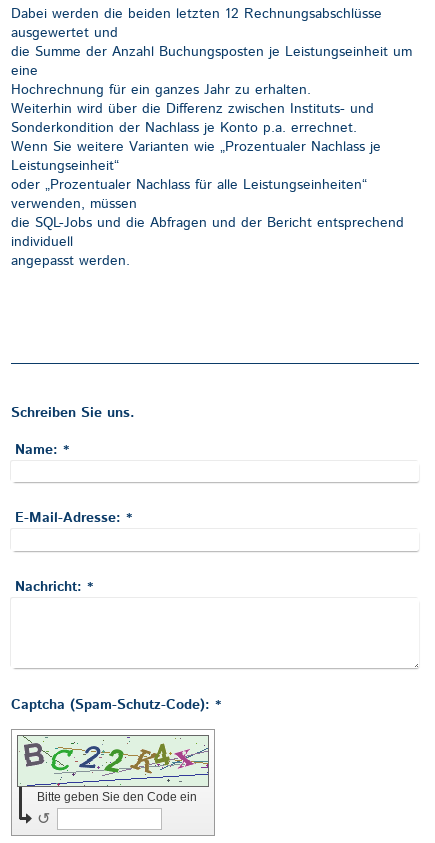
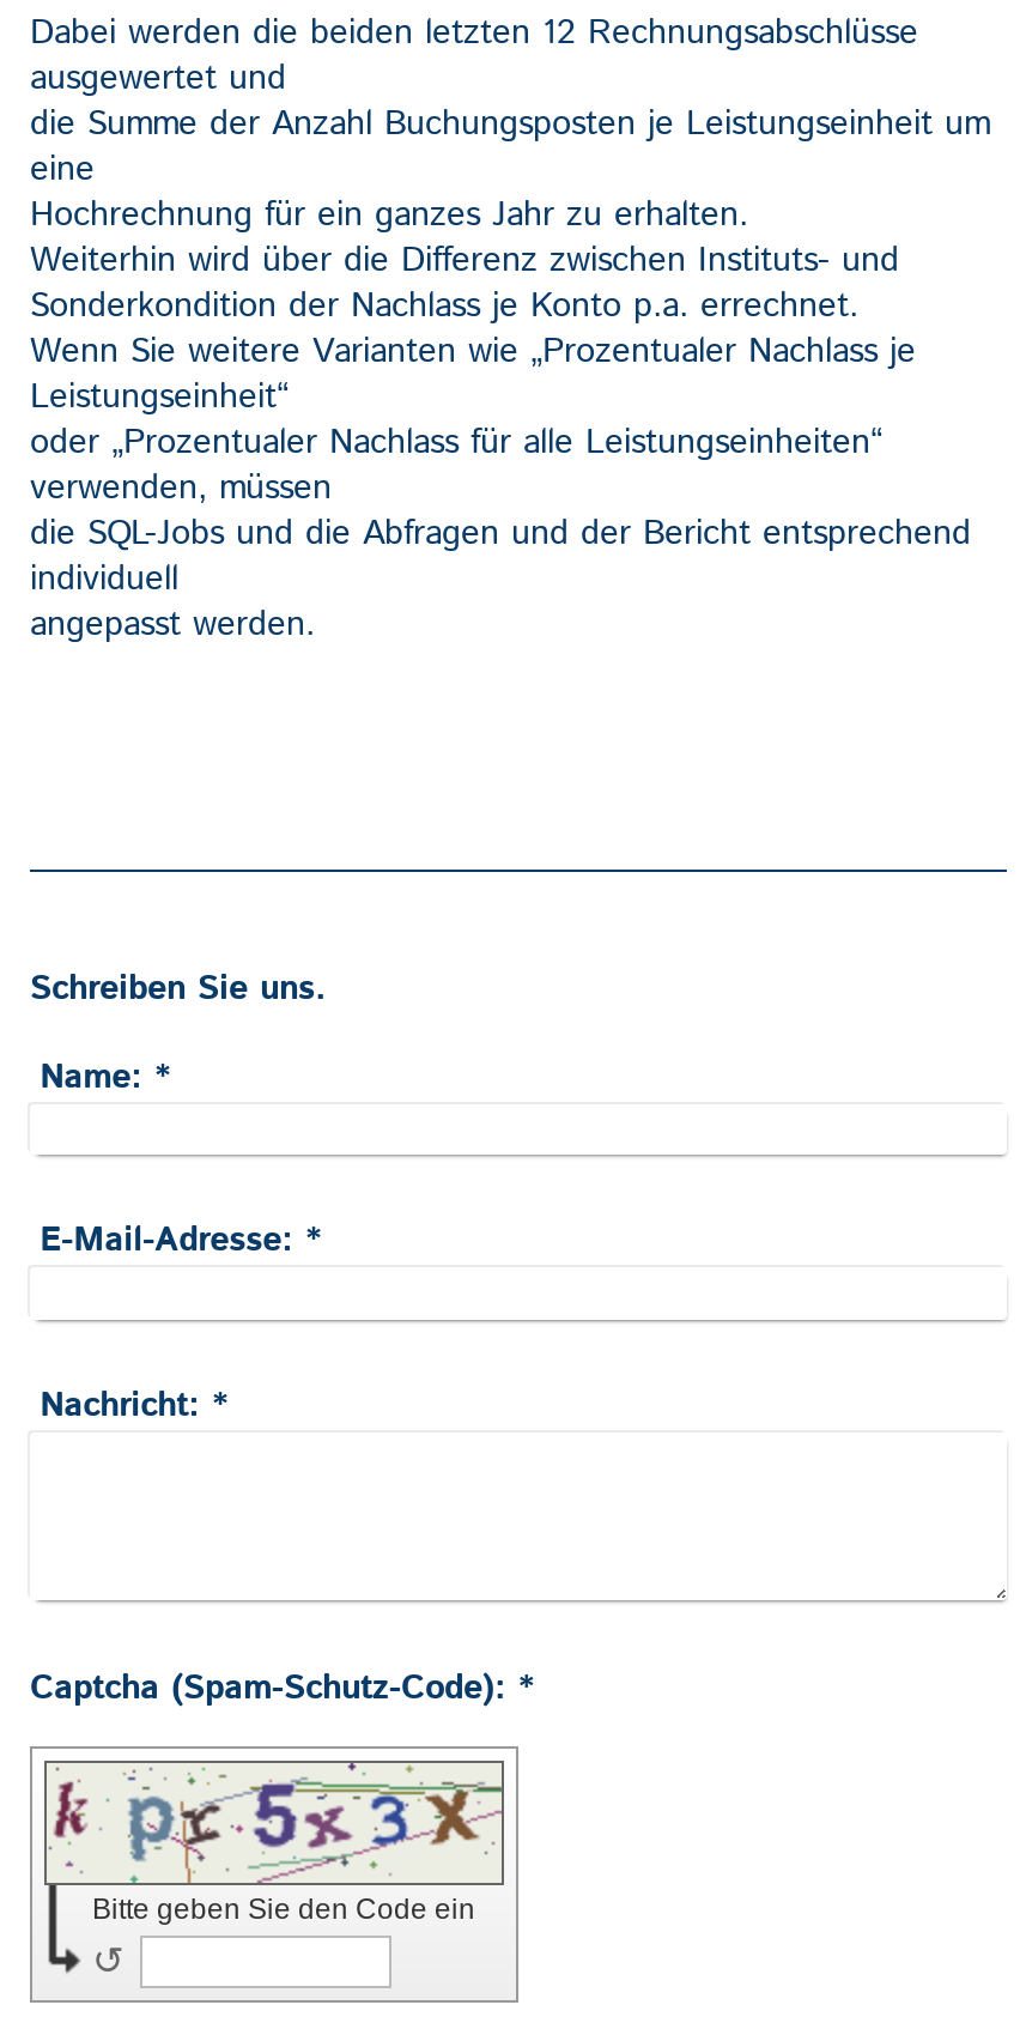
- [image]
+ [image]
